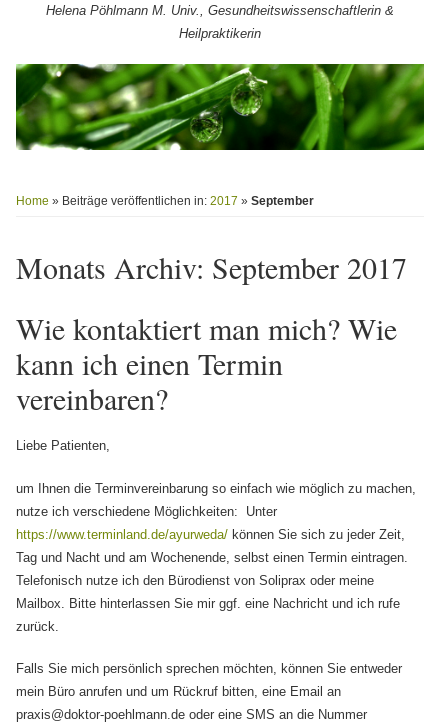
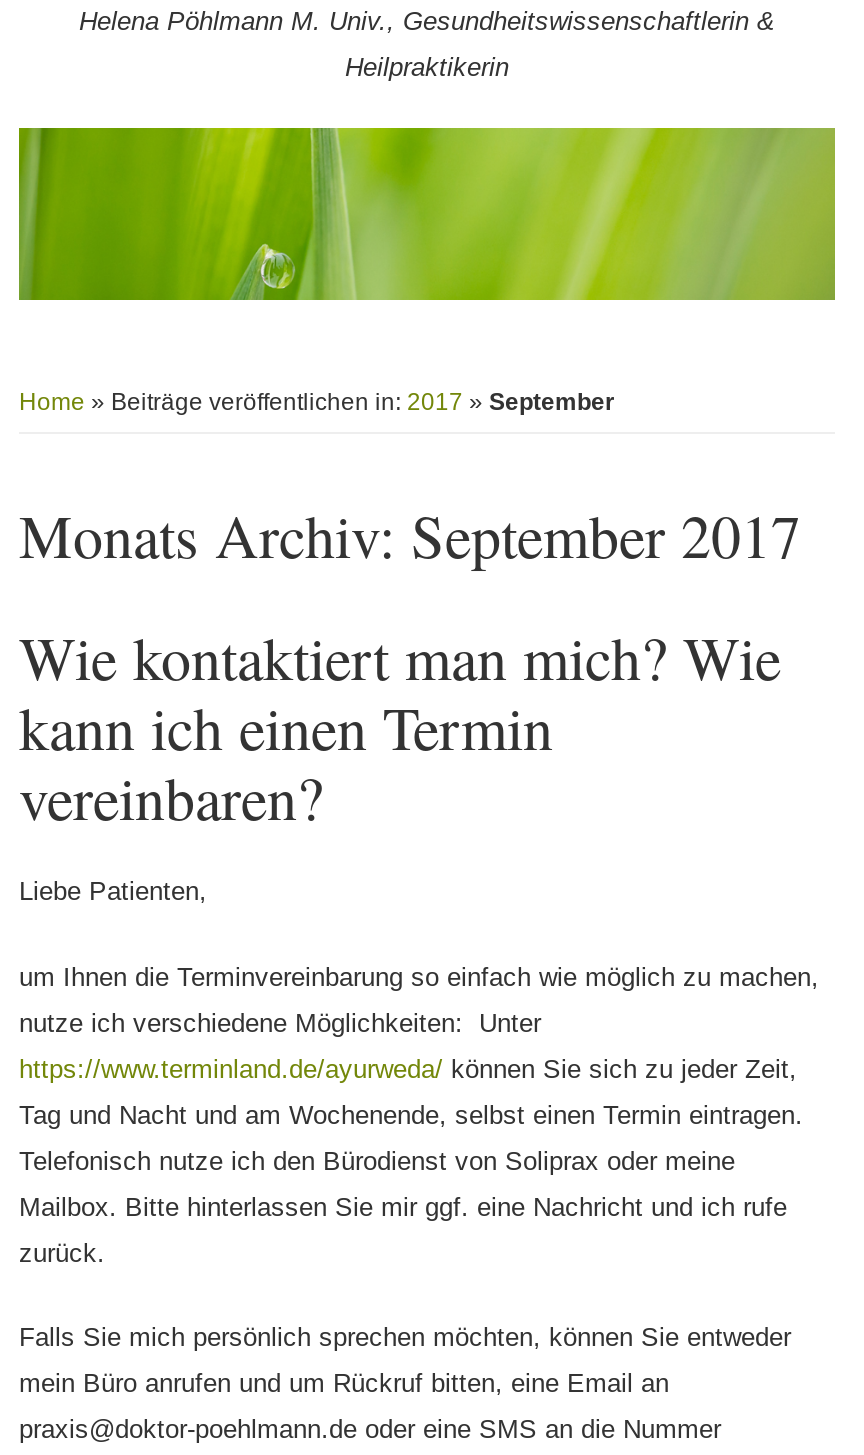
- [image]
+ [image]
